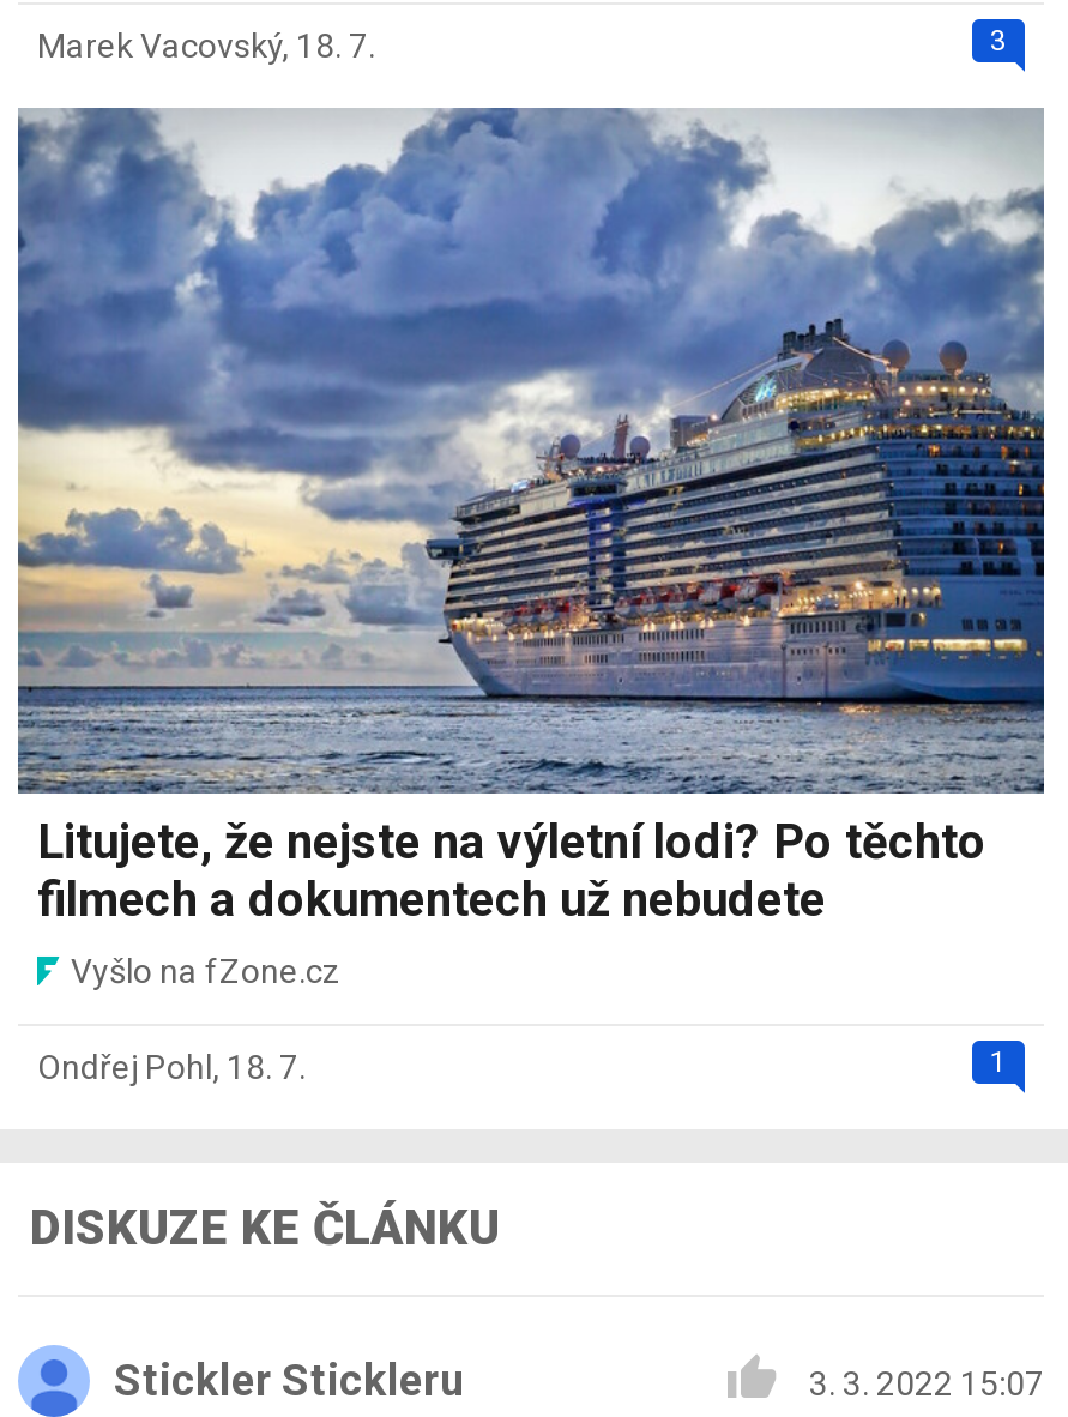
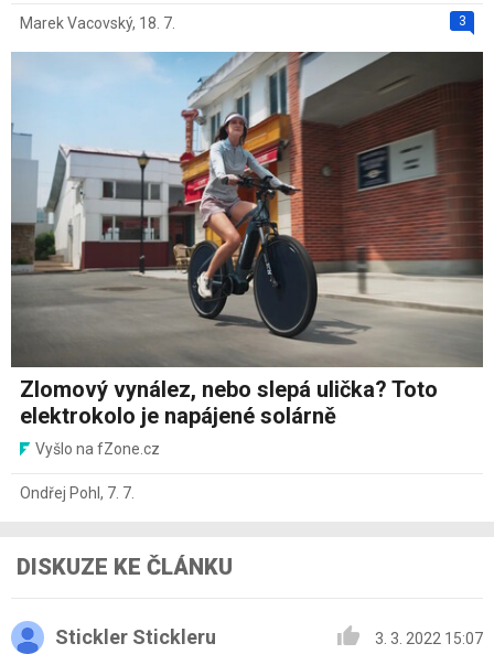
- [image]
- Litujete, že nejste na výletní lodi? Po těchto
- filmech a dokumentech už nebudete
+ [image]
+ Zlomový vynález, nebo slepá ulička? Toto
+ elektrokolo je napájené solárně

- 1
- Ondřej Pohl, 18. 7.
+ Ondřej Pohl, 7. 7.
